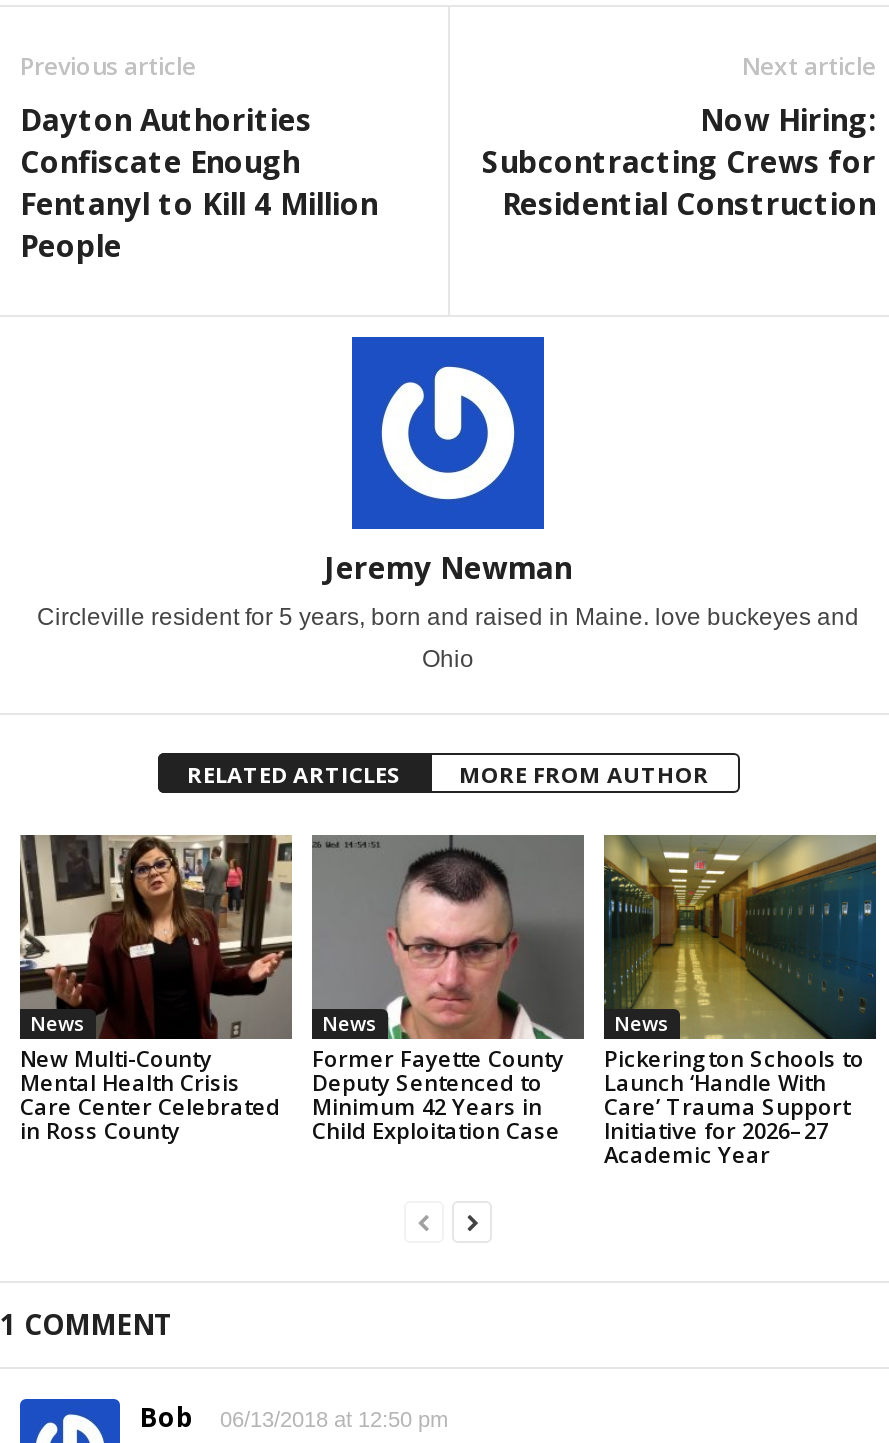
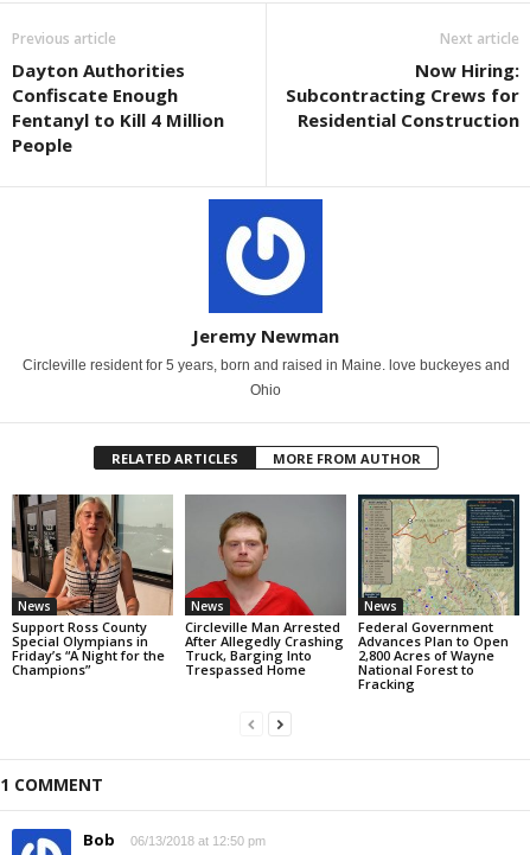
- [image]
- New Multi-County
- Mental Health Crisis
- Care Center Celebrated
- in Ross County
+ [image]
+ Support Ross County
+ Special Olympians in
+ Friday’s “A Night for the
+ Champions”

- [image]
- Former Fayette County
- Deputy Sentenced to
- Minimum 42 Years in
- Child Exploitation Case
+ [image]
+ Circleville Man Arrested
+ After Allegedly Crashing
+ Truck, Barging Into
+ Trespassed Home

- [image]
- Pickerington Schools to
- Launch ‘Handle With
- Care’ Trauma Support
- Initiative for 2026–27
- Academic Year
+ [image]
+ Federal Government
+ Advances Plan to Open
+ 2,800 Acres of Wayne
+ National Forest to
+ Fracking
